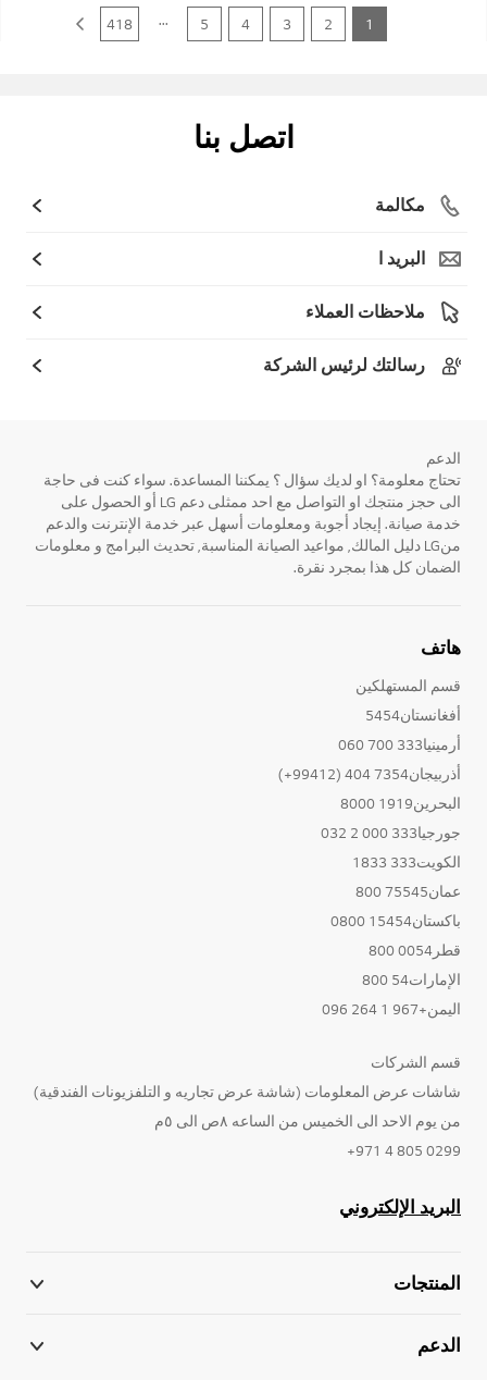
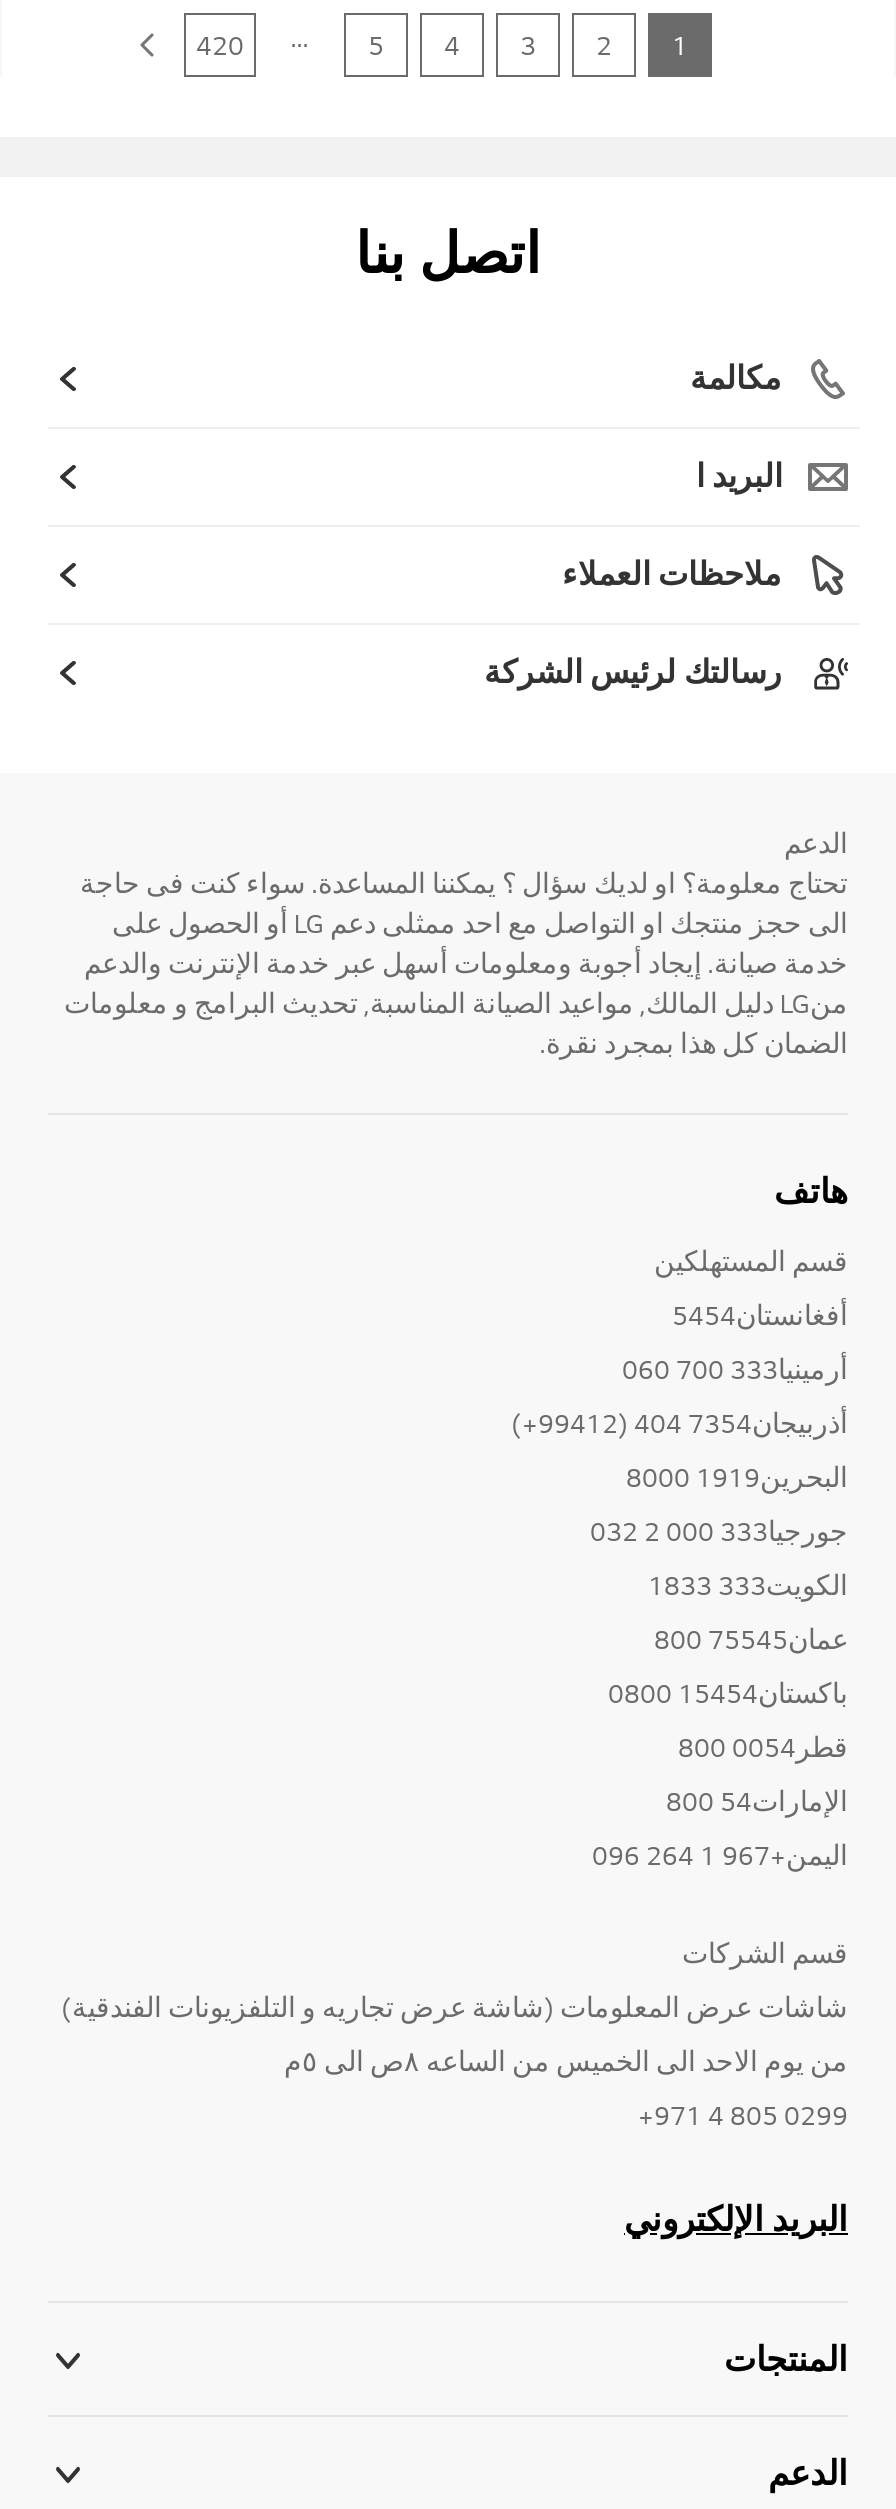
- 418
+ 420
